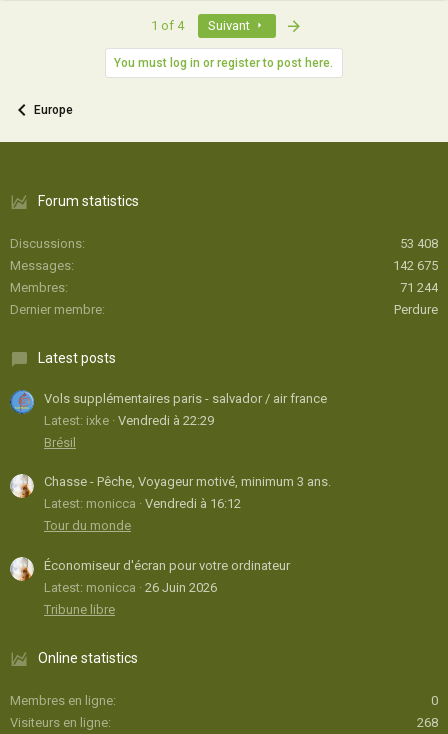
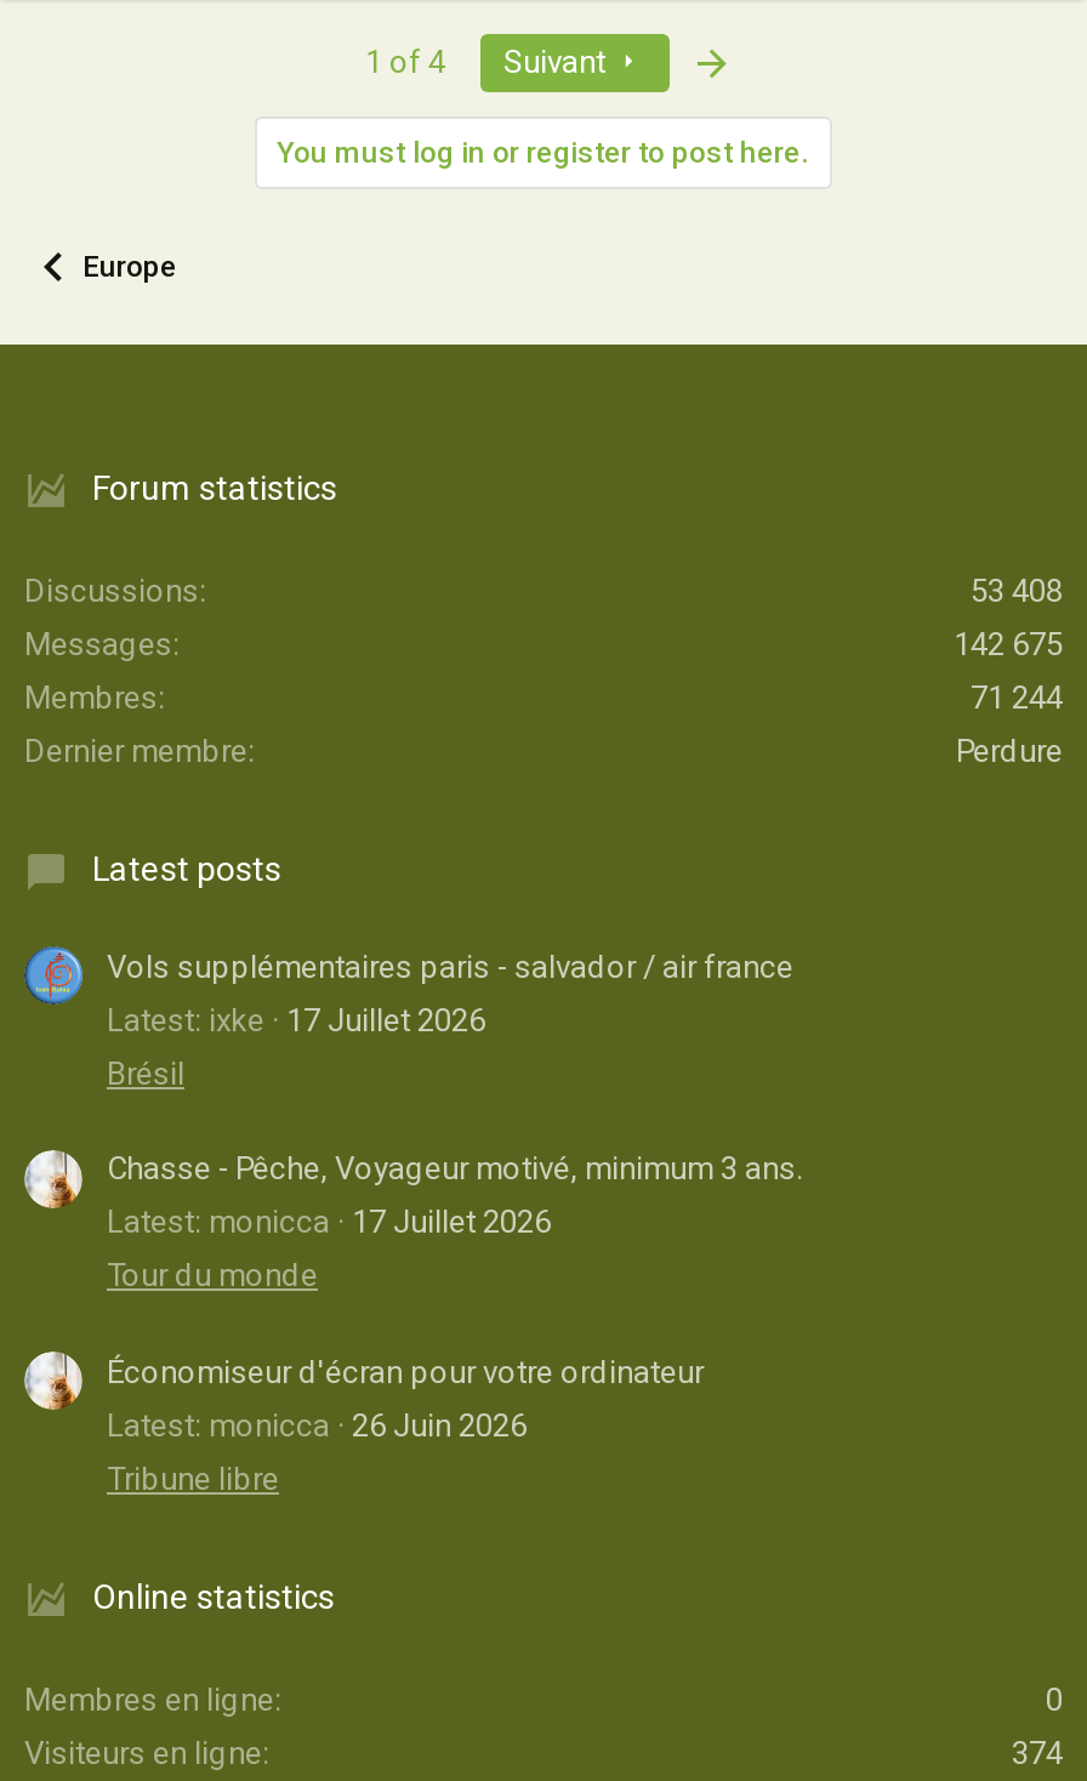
- Latest: ixke Vendredi à 22:29
+ Latest: ixke 17 Juillet 2026

- Latest: monicca Vendredi à 16:12
+ Latest: monicca 17 Juillet 2026

- 268
+ 374
